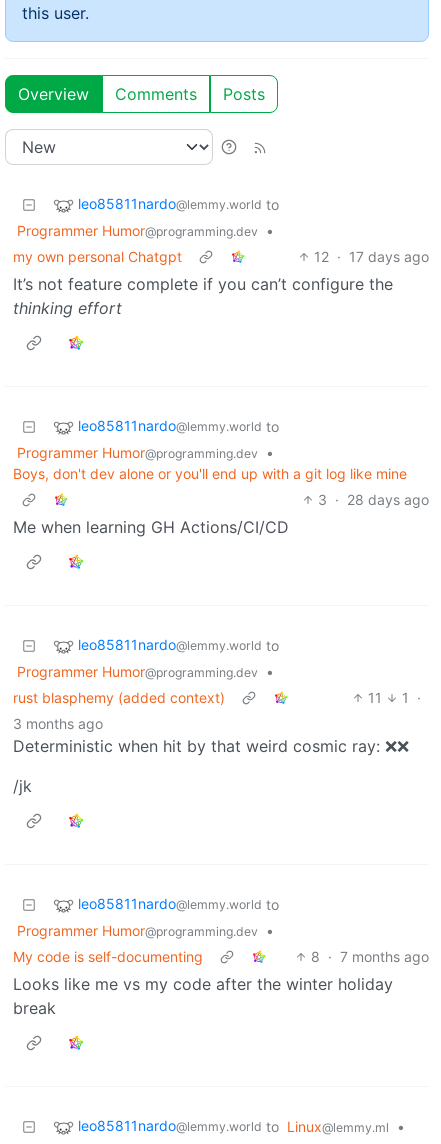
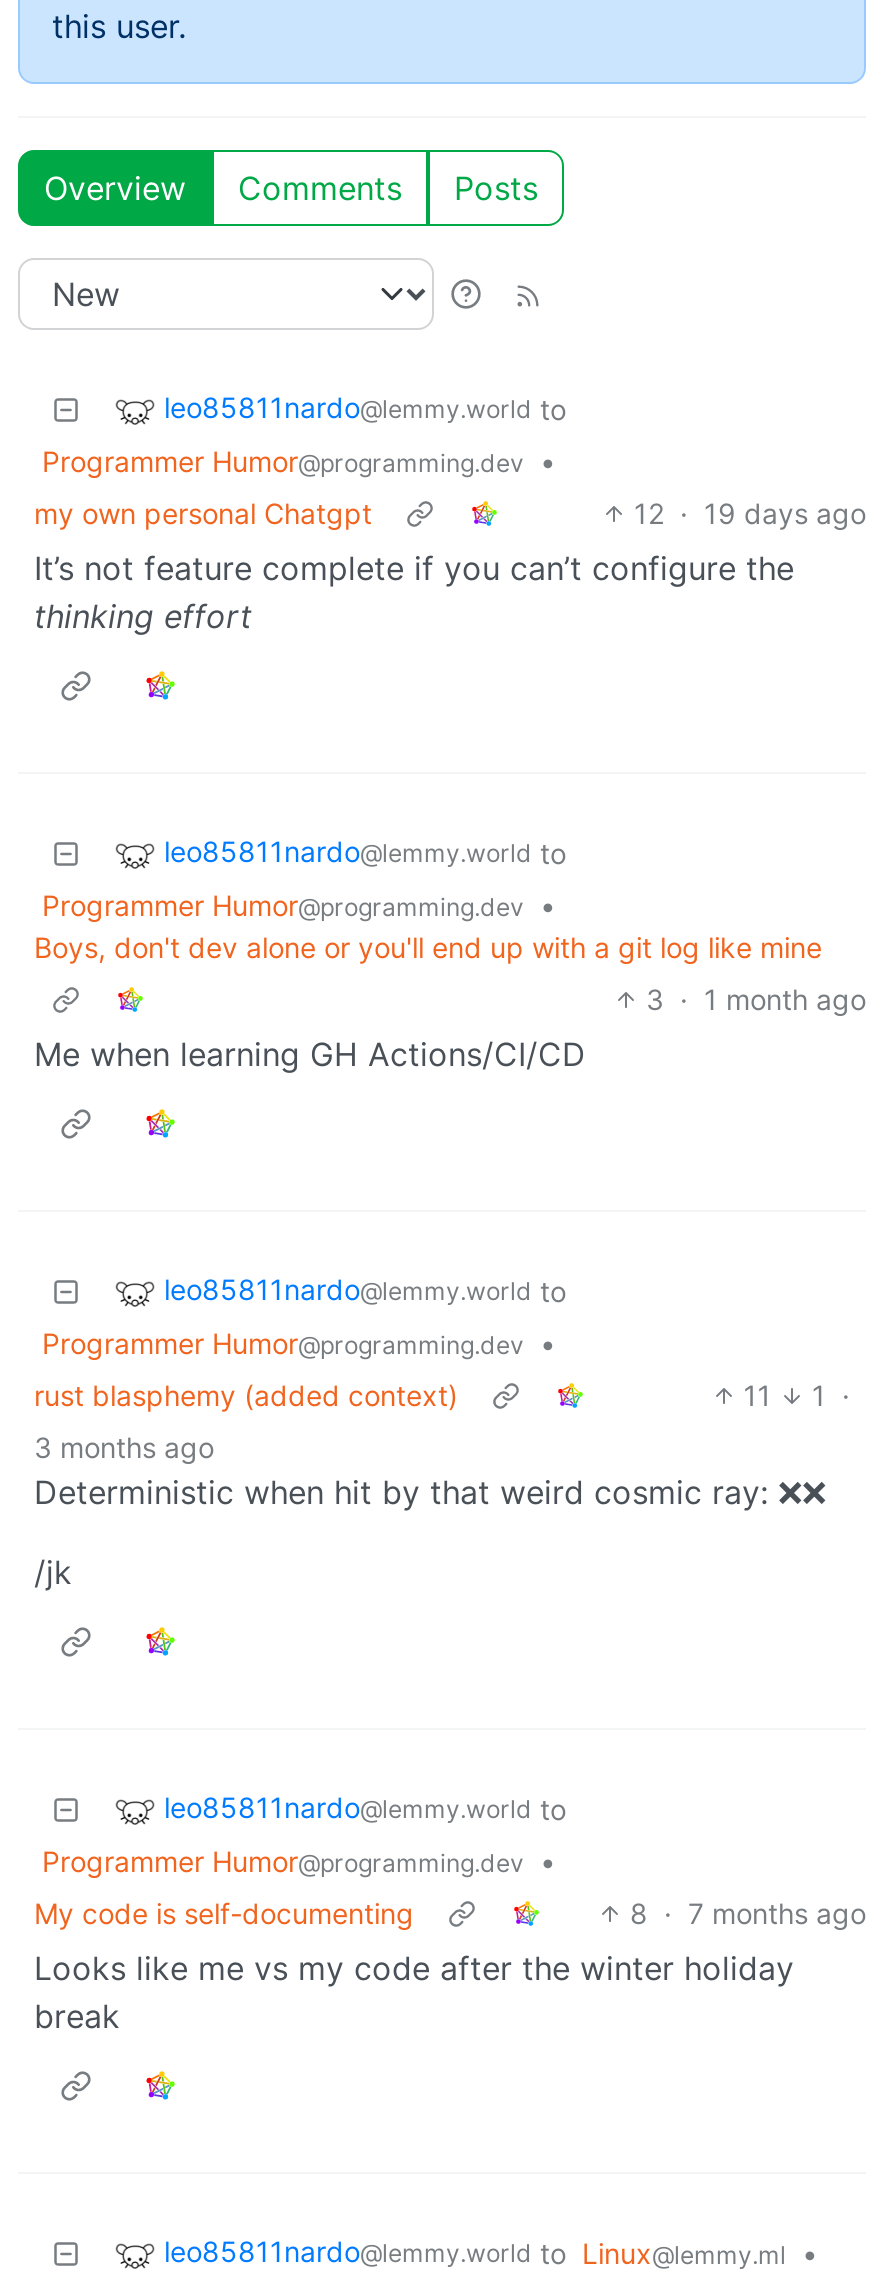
- 12 · 17 days ago
+ 12 · 19 days ago

- 3 · 28 days ago
+ 3 · 1 month ago
